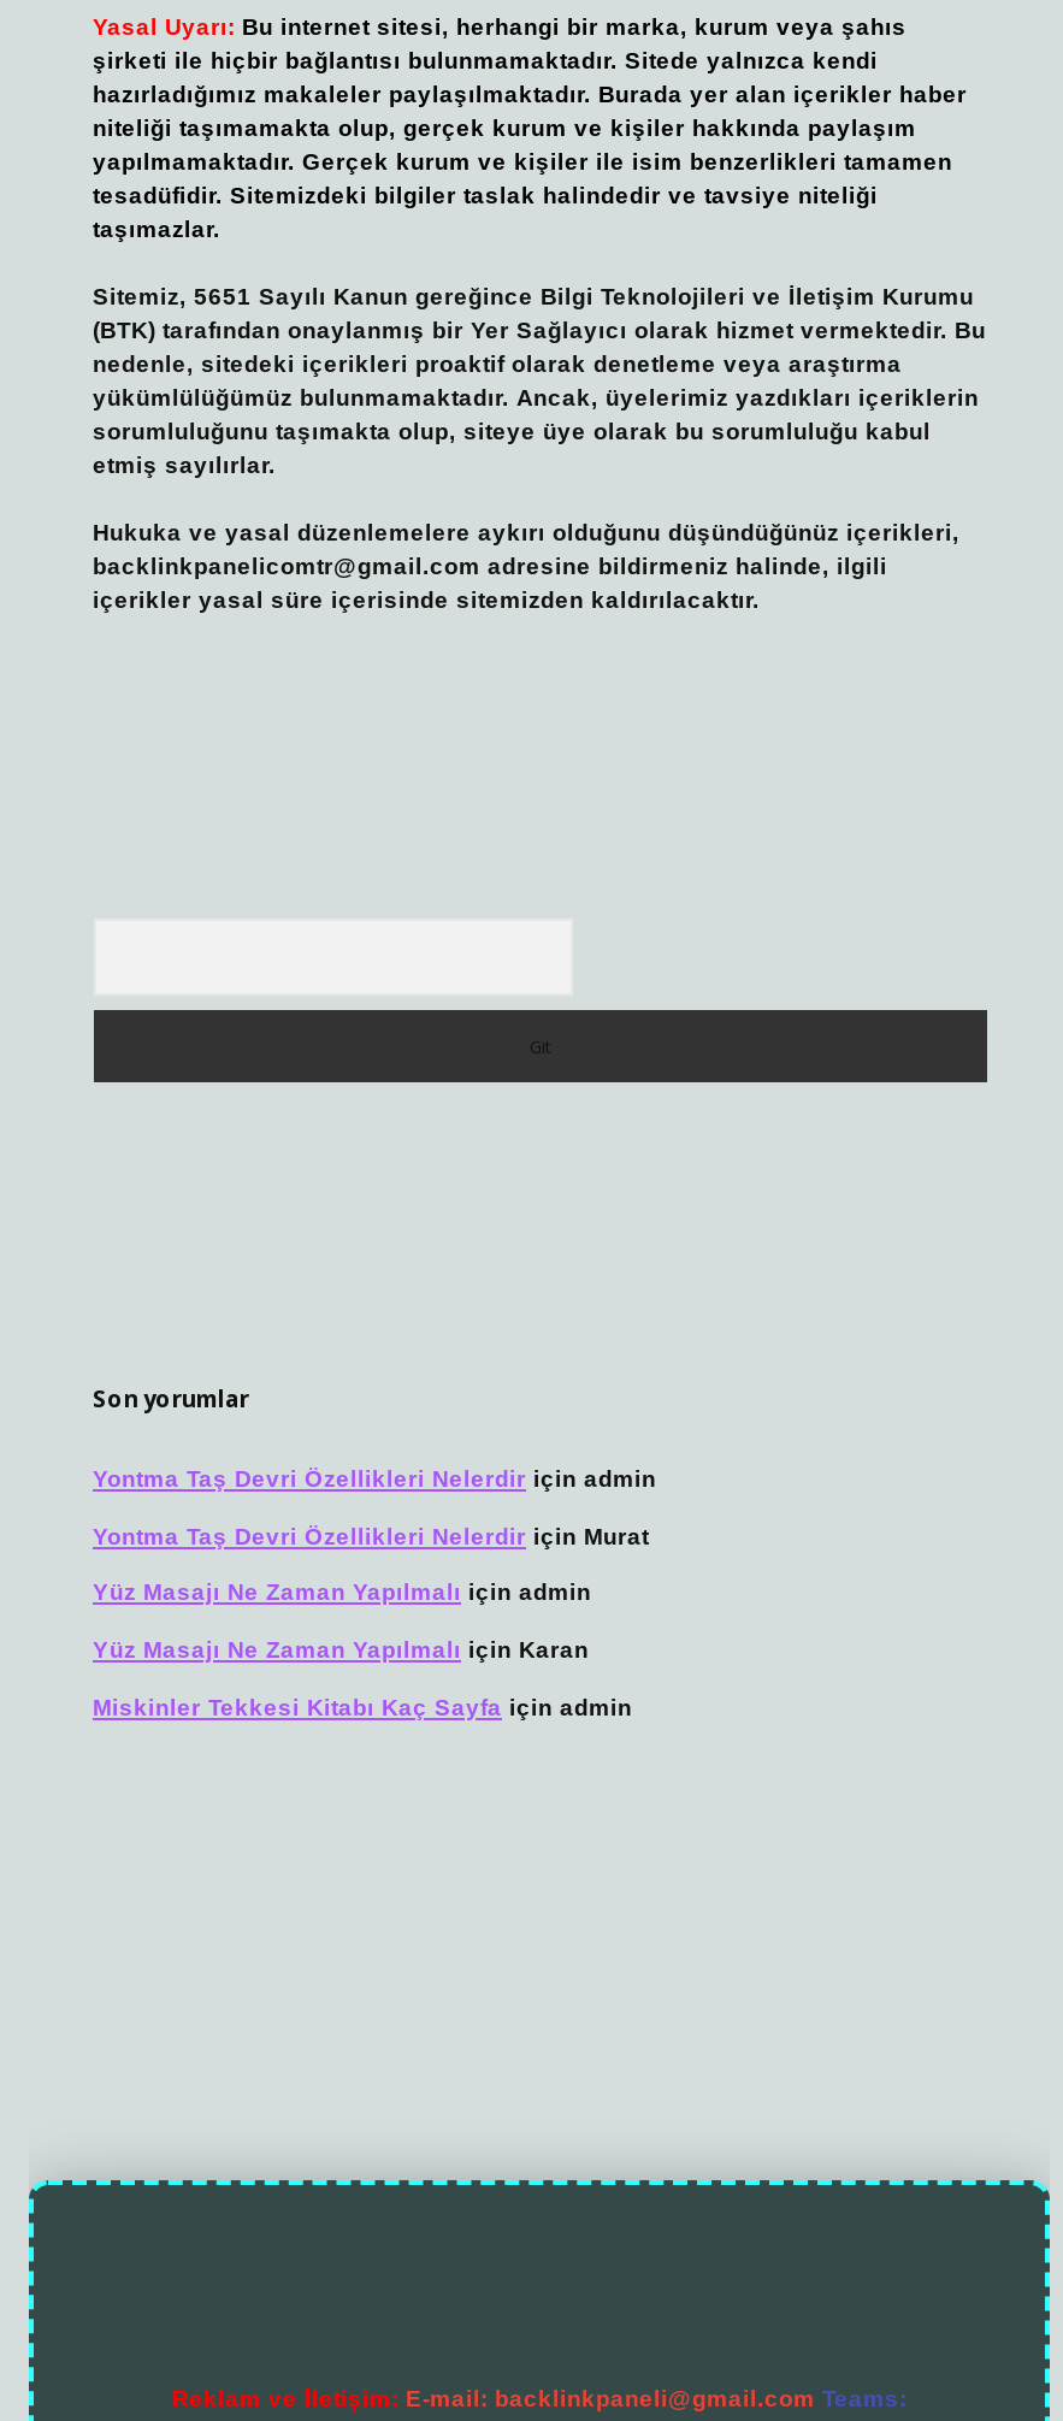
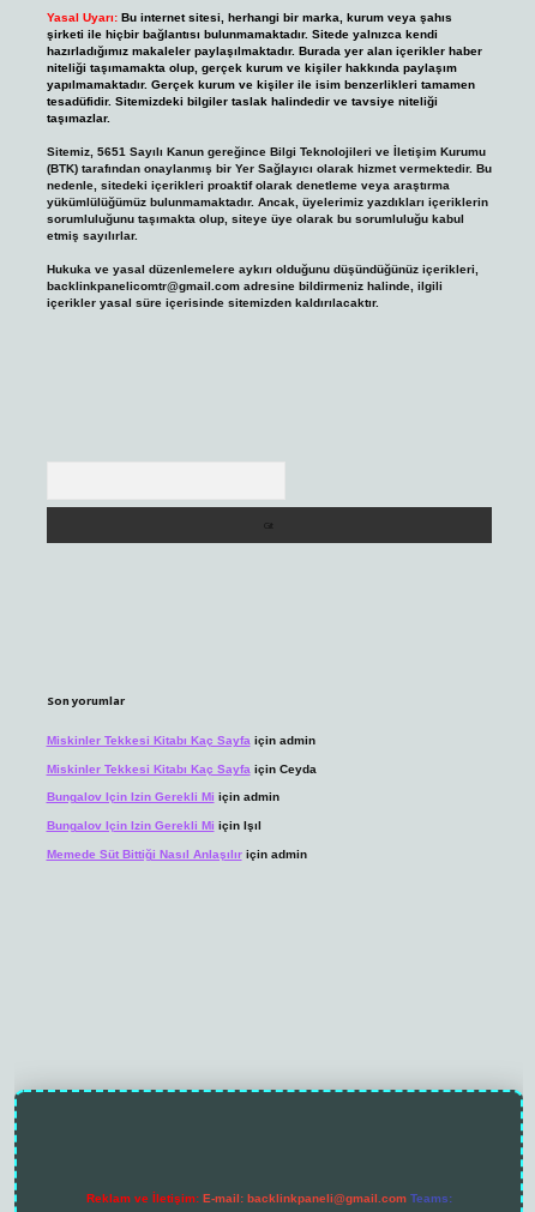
- Yontma Taş Devri Özellikleri Nelerdir için admin
- Yontma Taş Devri Özellikleri Nelerdir için Murat
- Yüz Masajı Ne Zaman Yapılmalı için admin
- Yüz Masajı Ne Zaman Yapılmalı için Karan

moved up: Miskinler Tekkesi Kitabı Kaç Sayfa için admin

+ Miskinler Tekkesi Kitabı Kaç Sayfa için Ceyda
+ Bungalov Için Izin Gerekli Mi için admin
+ Bungalov Için Izin Gerekli Mi için Işıl
+ Memede Süt Bittiği Nasıl Anlaşılır için admin
